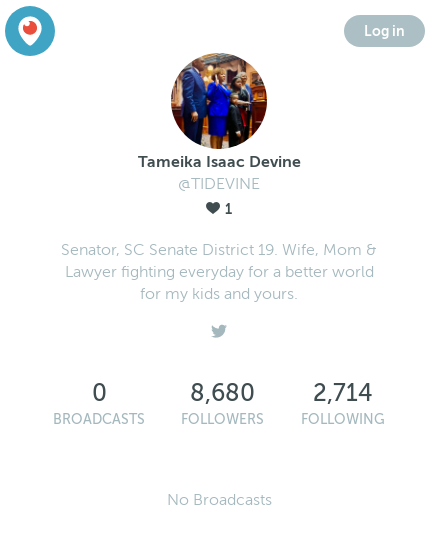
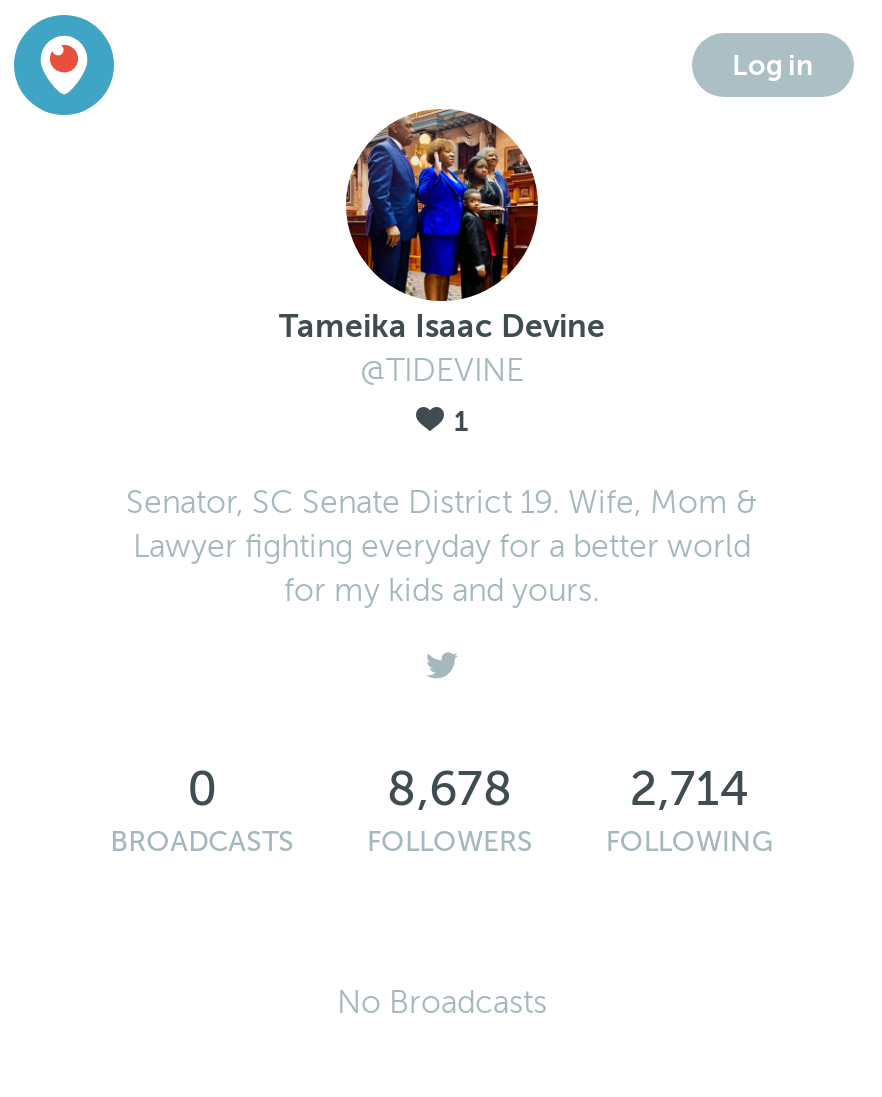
- 8,680
+ 8,678
